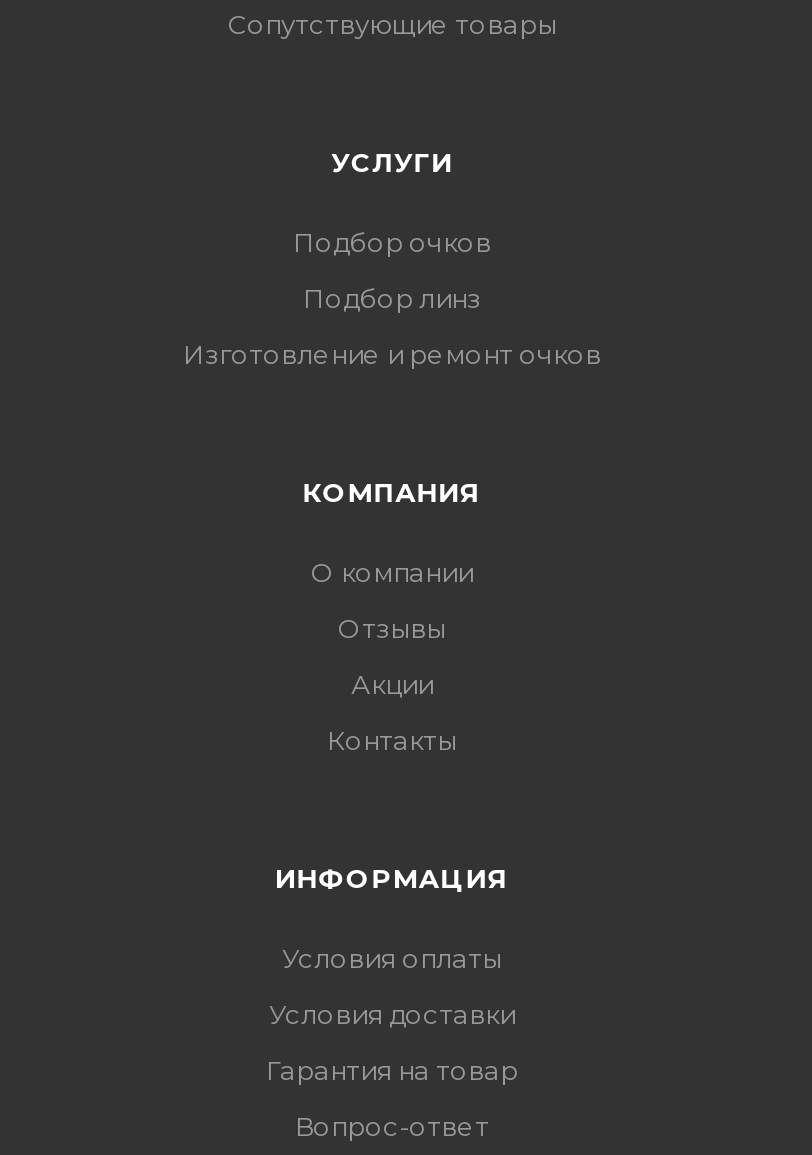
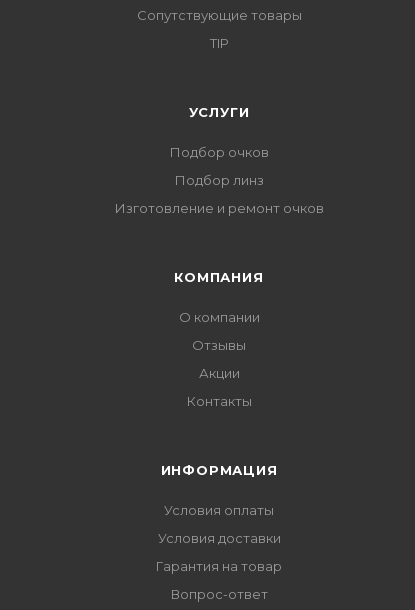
+ TIP
